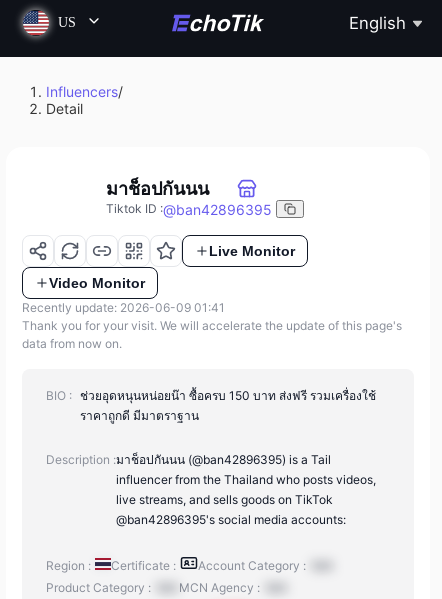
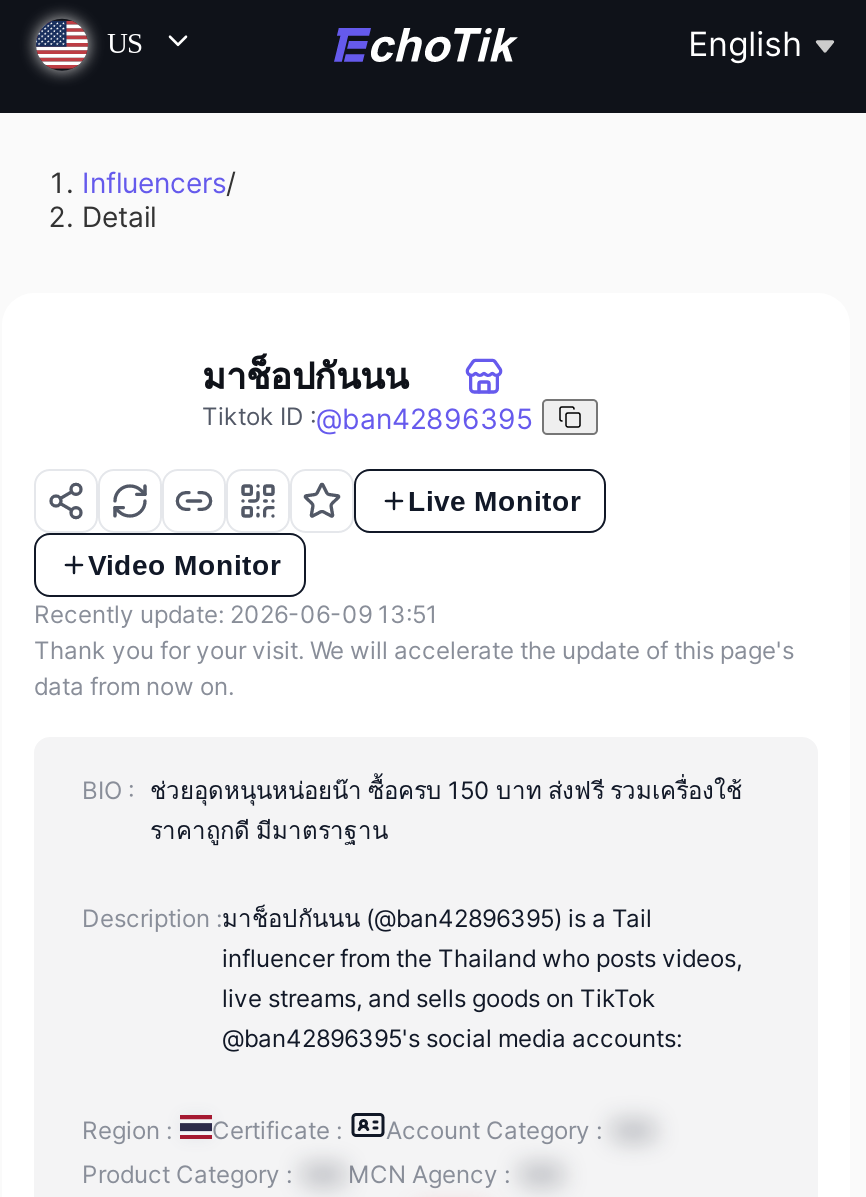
- Recently update: 2026-06-09 01:41
+ Recently update: 2026-06-09 13:51
